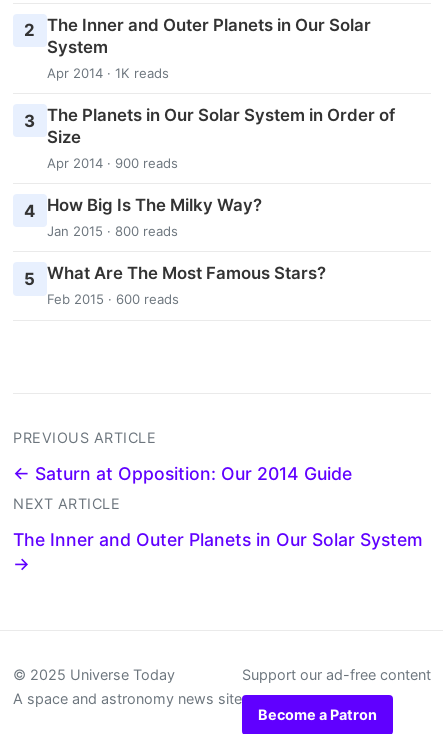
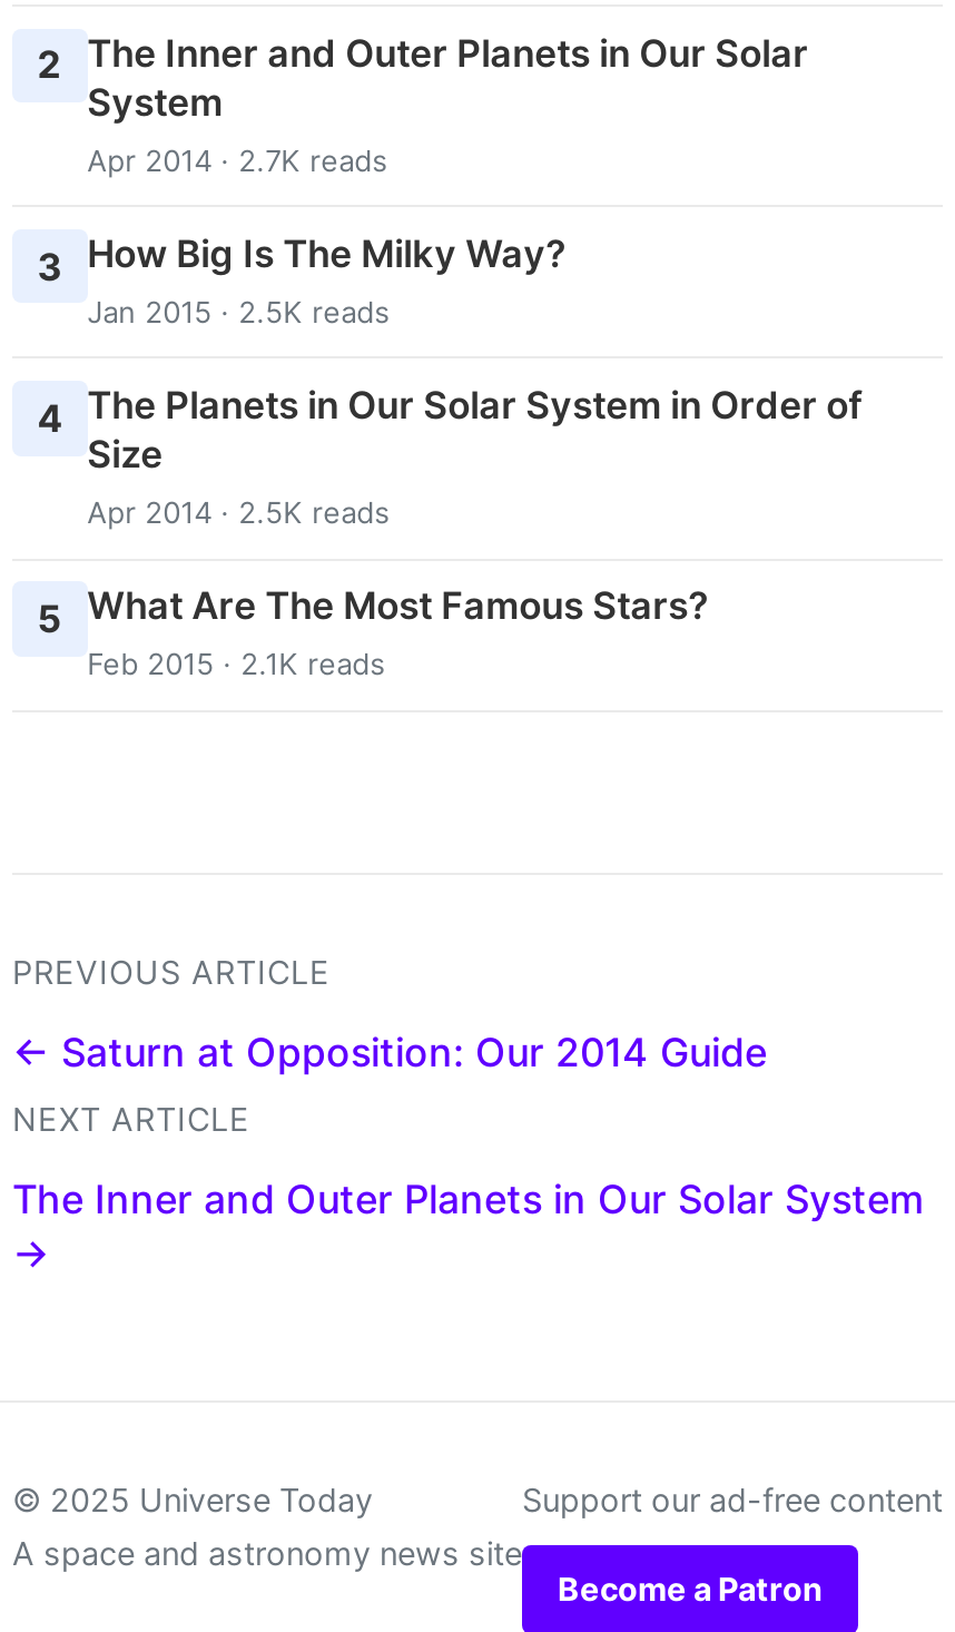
- Apr 2014 · 1K reads
- 3 The Planets in Our Solar System in Order of
+ Apr 2014 · 2.7K reads
+ 3 How Big Is The Milky Way?
+ Jan 2015 · 2.5K reads
+ 4 The Planets in Our Solar System in Order of

moved down: Size

- Apr 2014 · 900 reads
- 4 How Big Is The Milky Way?
- Jan 2015 · 800 reads
+ Apr 2014 · 2.5K reads

- Feb 2015 · 600 reads
+ Feb 2015 · 2.1K reads
